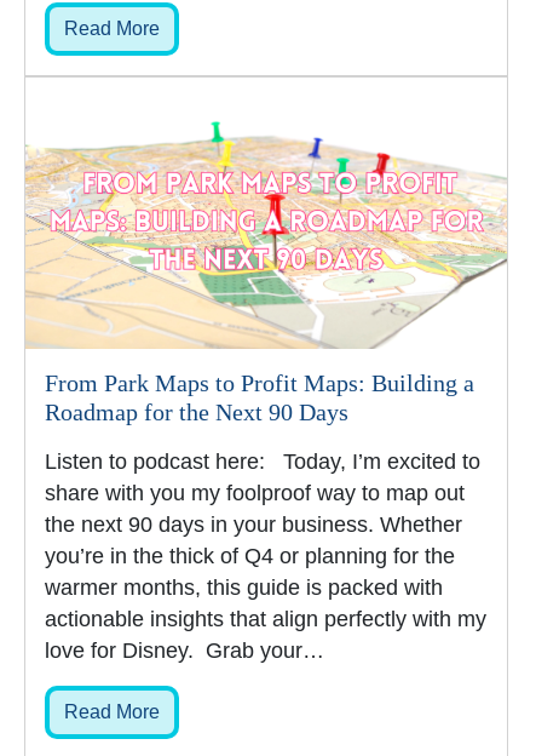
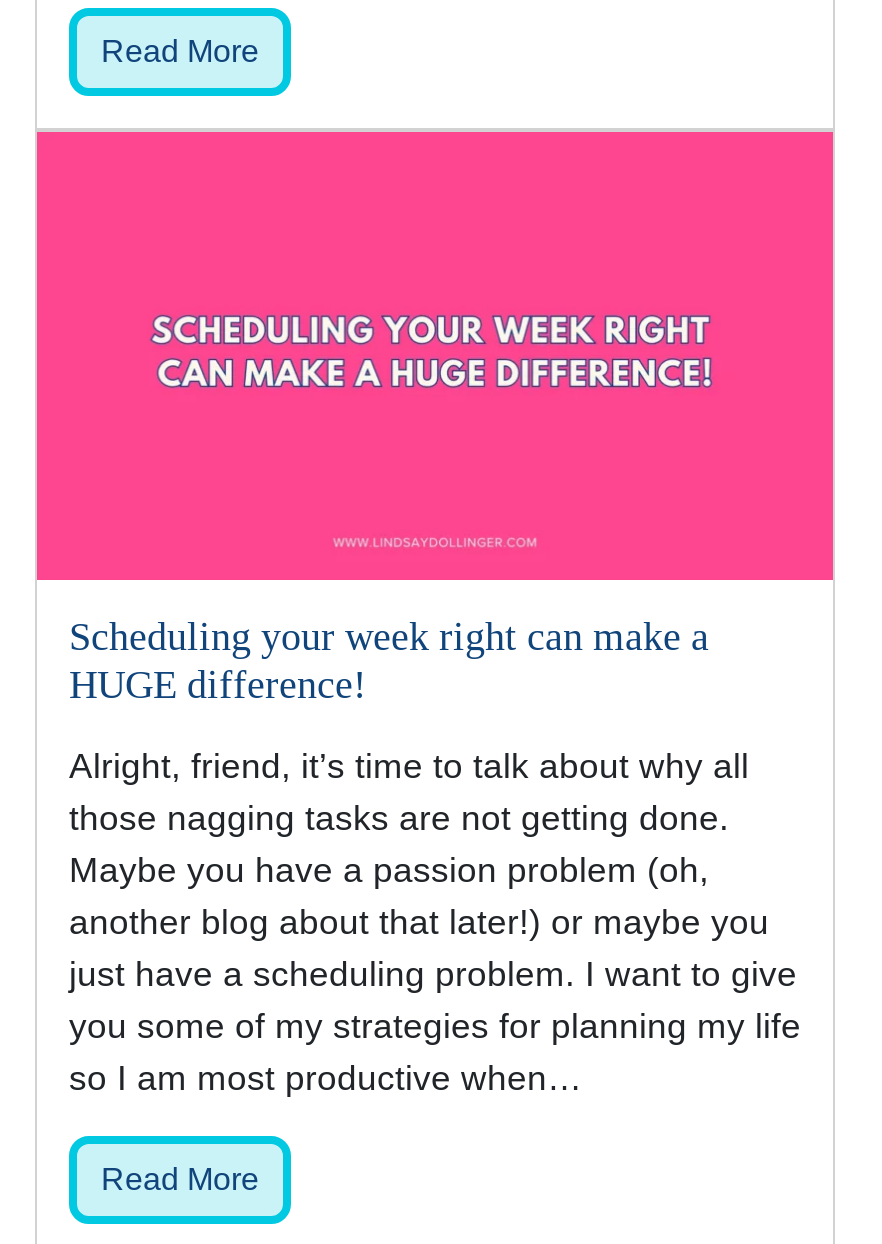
- [image]
- From Park Maps to Profit Maps: Building a
- Roadmap for the Next 90 Days
+ [image]
+ Scheduling your week right can make a
+ HUGE difference!

- Listen to podcast here: Today, I’m excited to
- share with you my foolproof way to map out
- the next 90 days in your business. Whether
- you’re in the thick of Q4 or planning for the
- warmer months, this guide is packed with
- actionable insights that align perfectly with my
- love for Disney. Grab your…
+ Alright, friend, it’s time to talk about why all
+ those nagging tasks are not getting done.
+ Maybe you have a passion problem (oh,
+ another blog about that later!) or maybe you
+ just have a scheduling problem. I want to give
+ you some of my strategies for planning my life
+ so I am most productive when…
